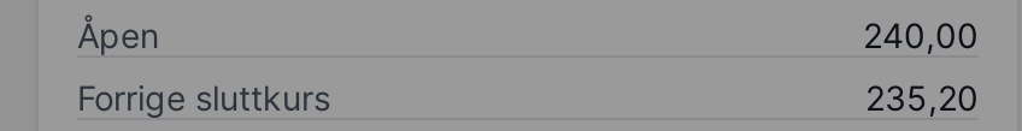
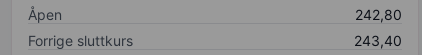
- 240,00
+ 242,80

- 235,20
+ 243,40
